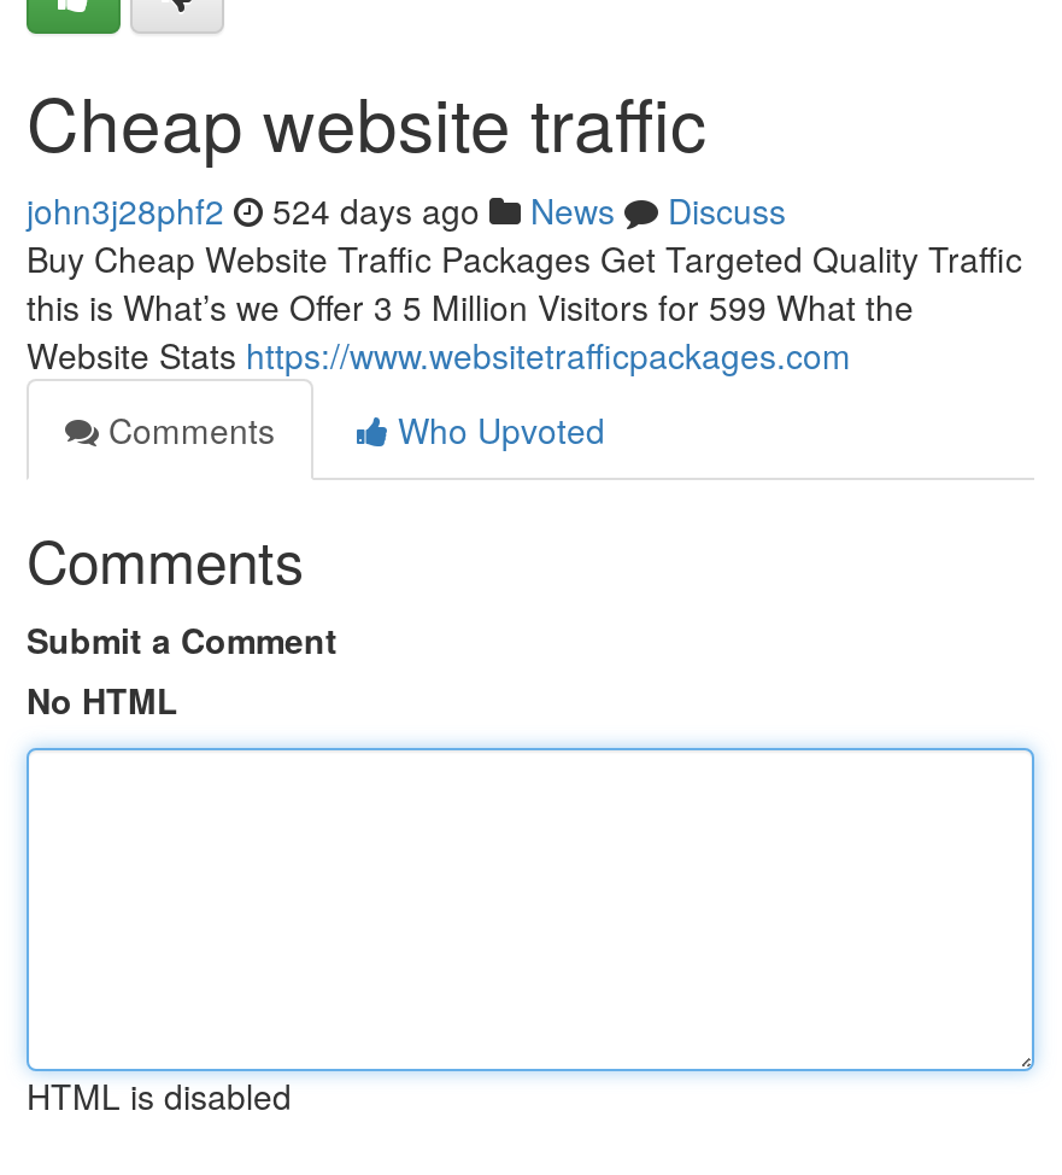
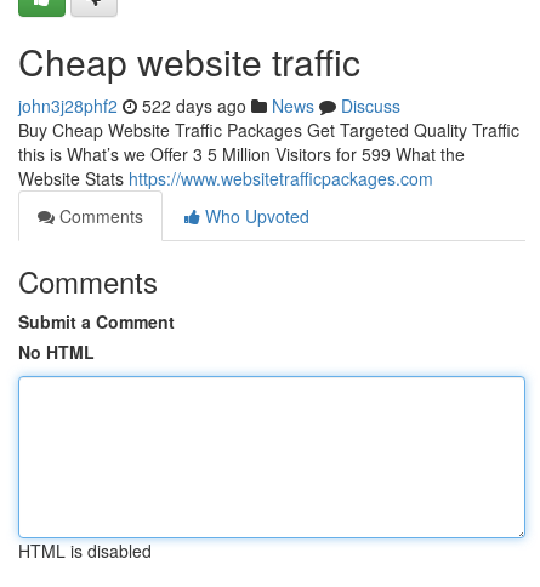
- john3j28phf2 524 days ago News Discuss
+ john3j28phf2 522 days ago News Discuss
